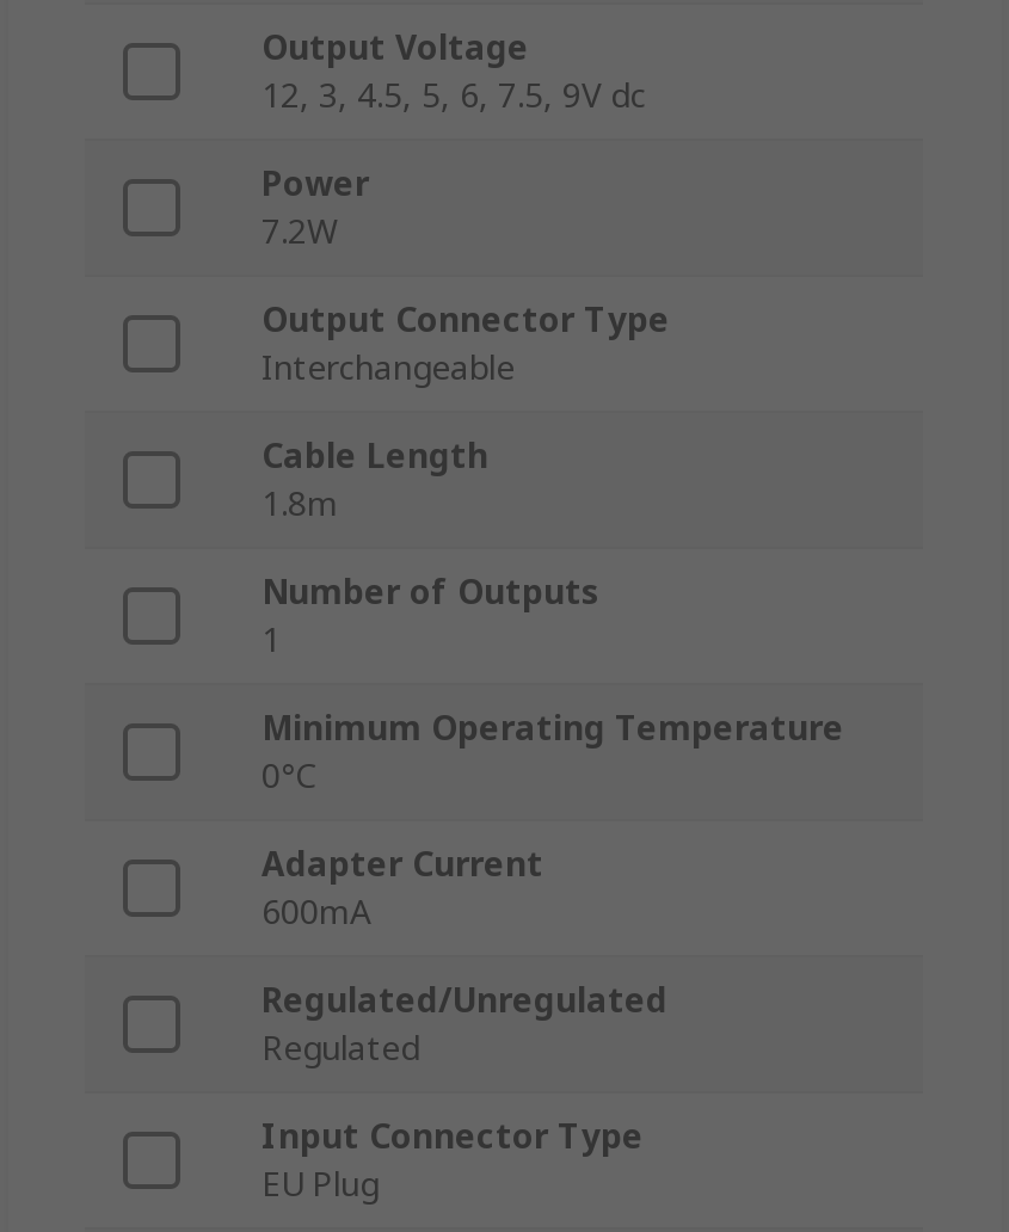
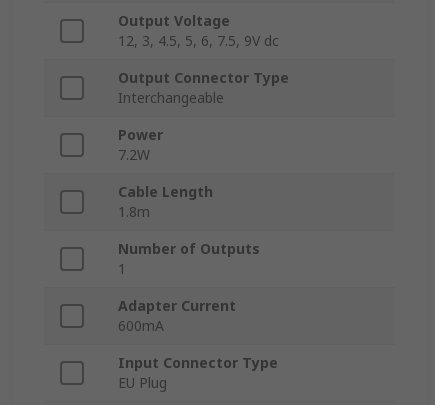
- Power
- 7.2W

+ Power
+ 7.2W

- Minimum Operating Temperature
- 0°C

- Regulated/Unregulated
- Regulated
